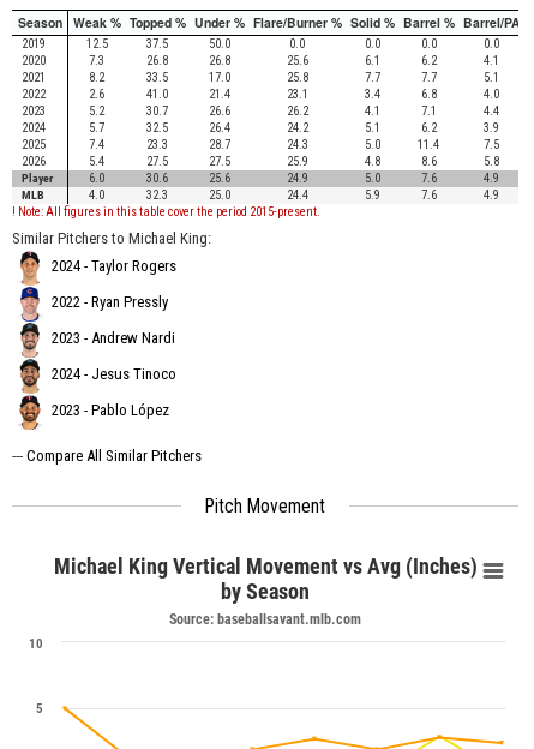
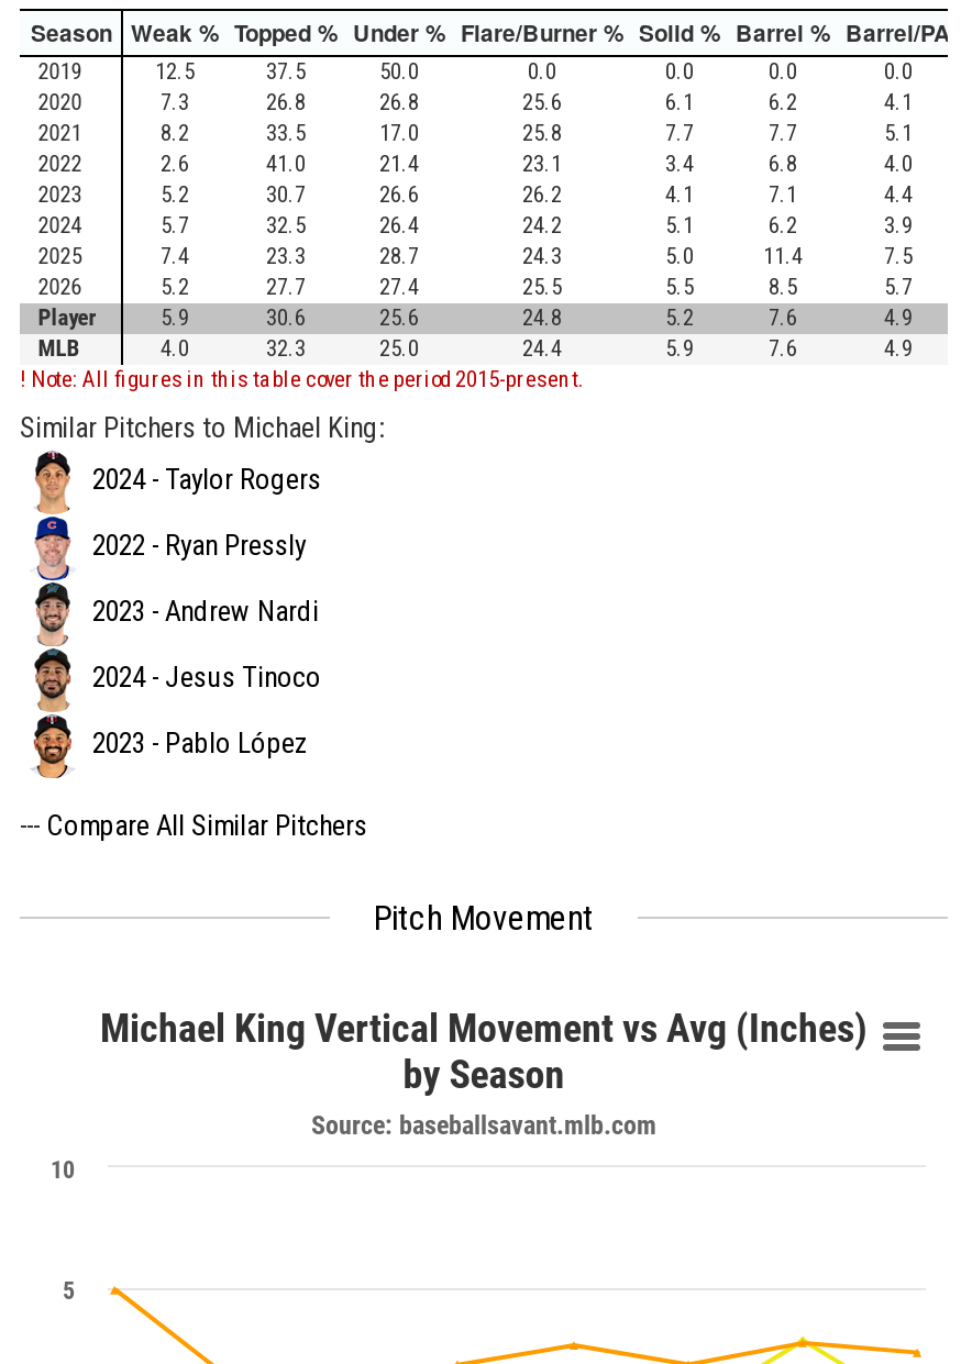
- 5.4
+ 5.2

- 27.5
+ 27.7

- 27.5
+ 27.4

- 25.9
+ 25.5

- 4.8
+ 5.5

- 8.6
+ 8.5

- 5.8
+ 5.7

- 6.0
+ 5.9

- 24.9
+ 24.8

- 5.0
+ 5.2
